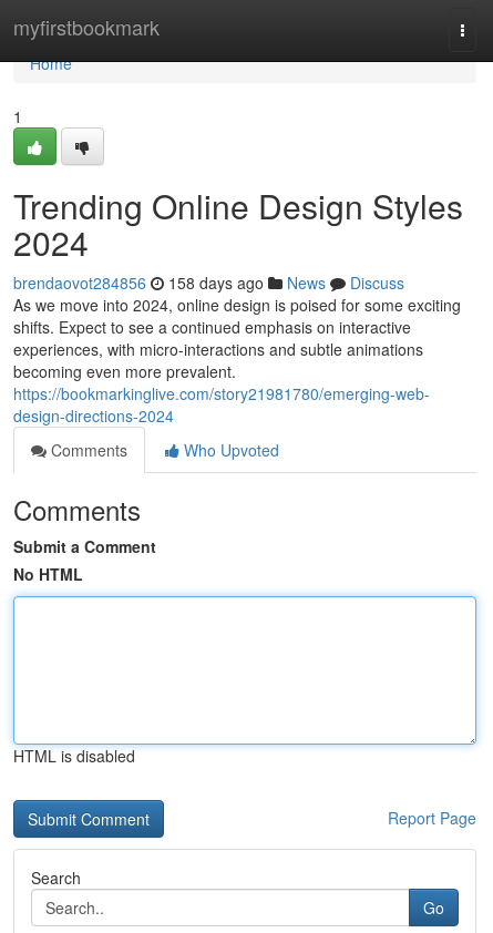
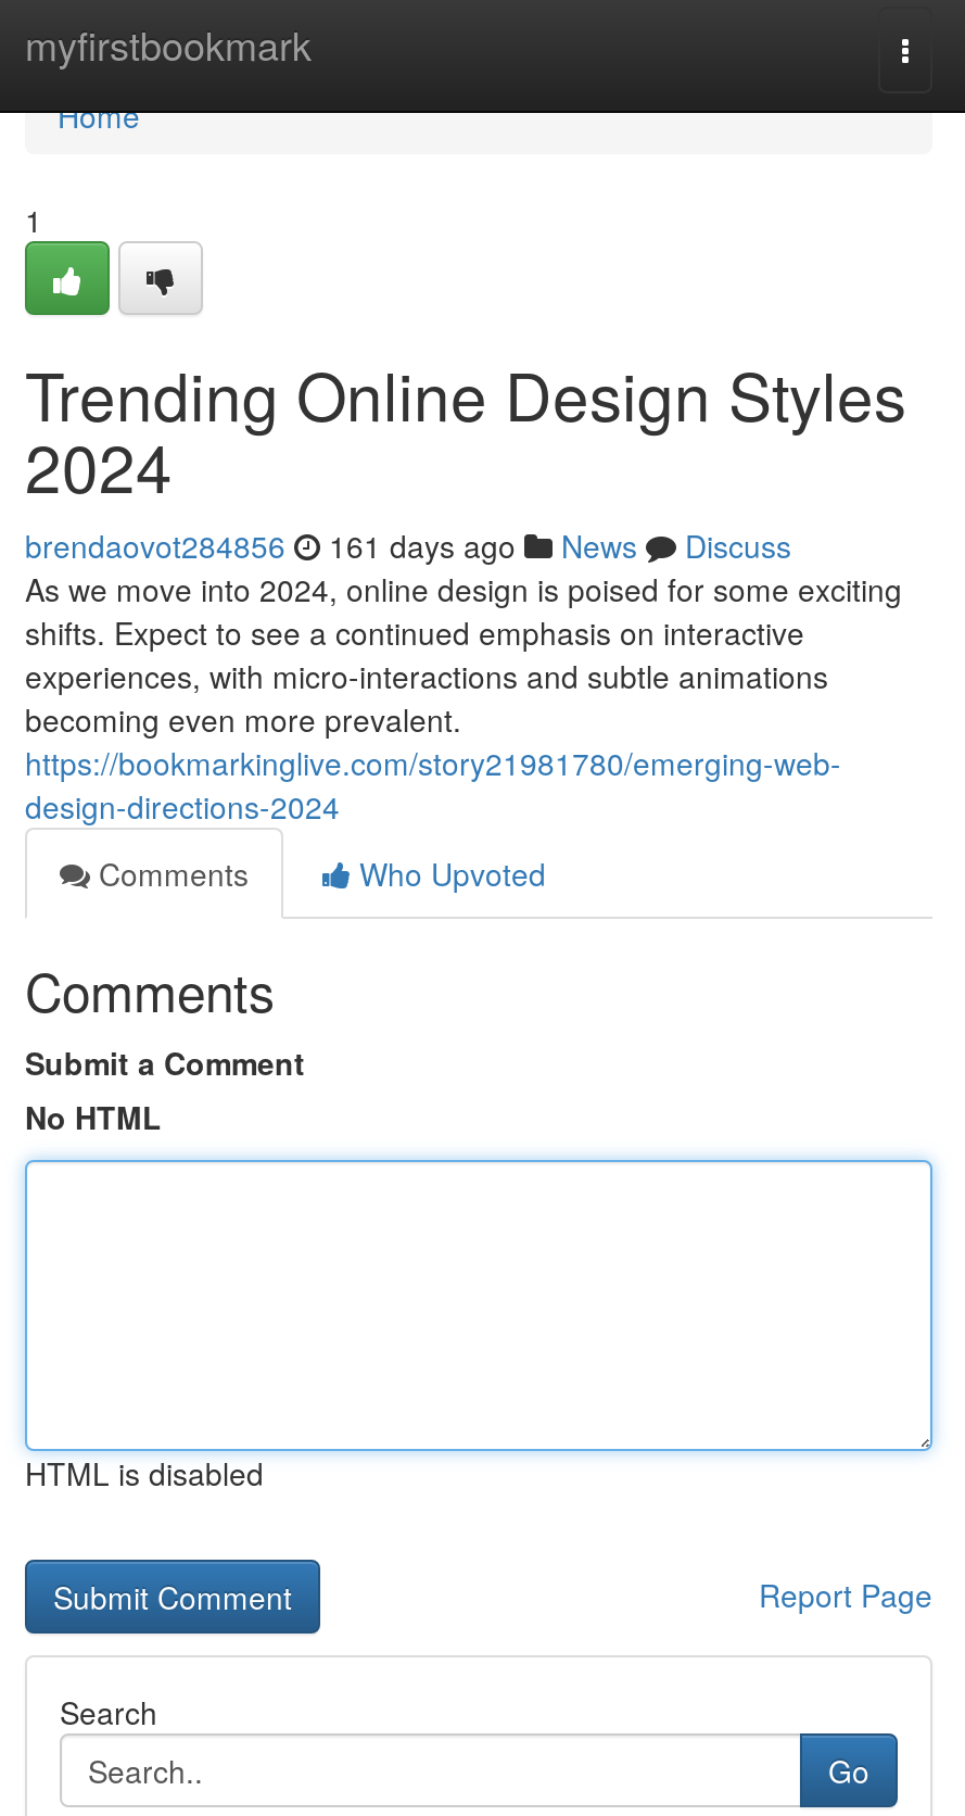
- brendaovot284856 158 days ago News Discuss
+ brendaovot284856 161 days ago News Discuss
